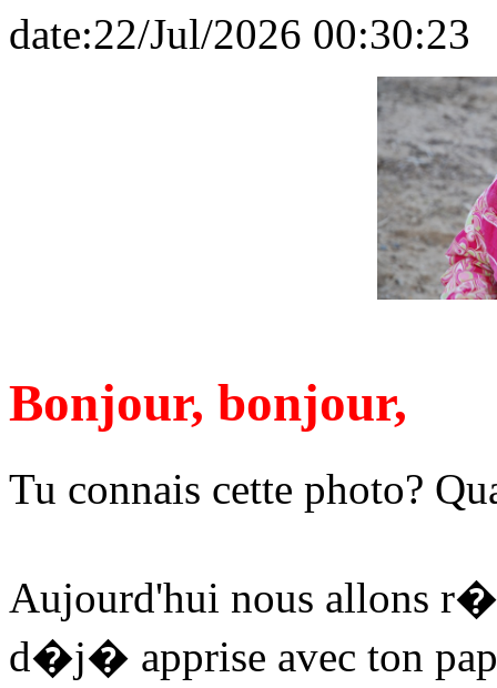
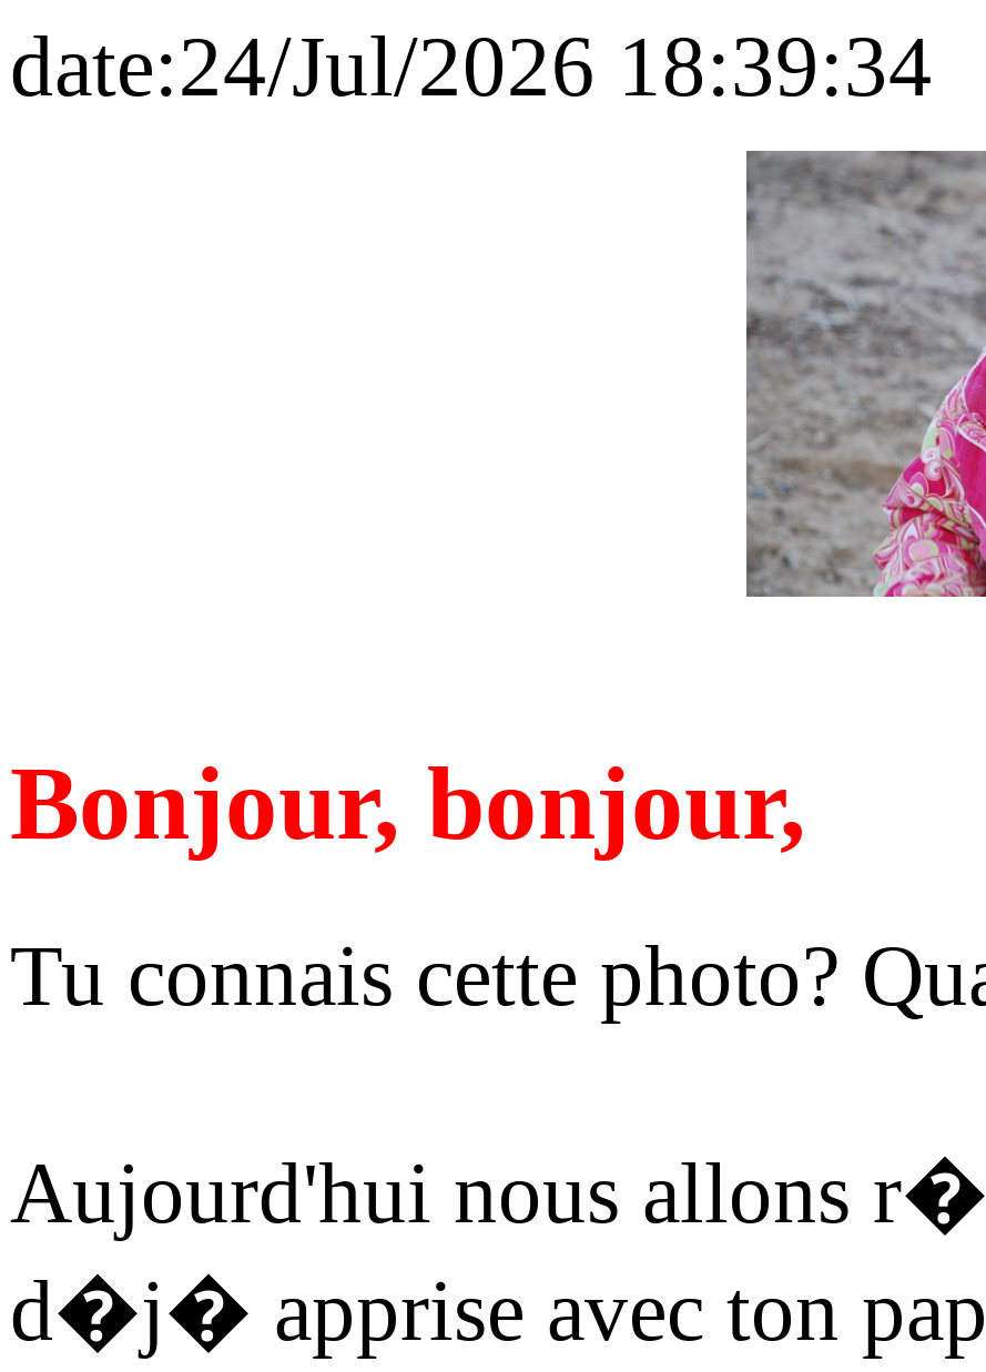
- date:22/Jul/2026 00:30:23
+ date:24/Jul/2026 18:39:34
